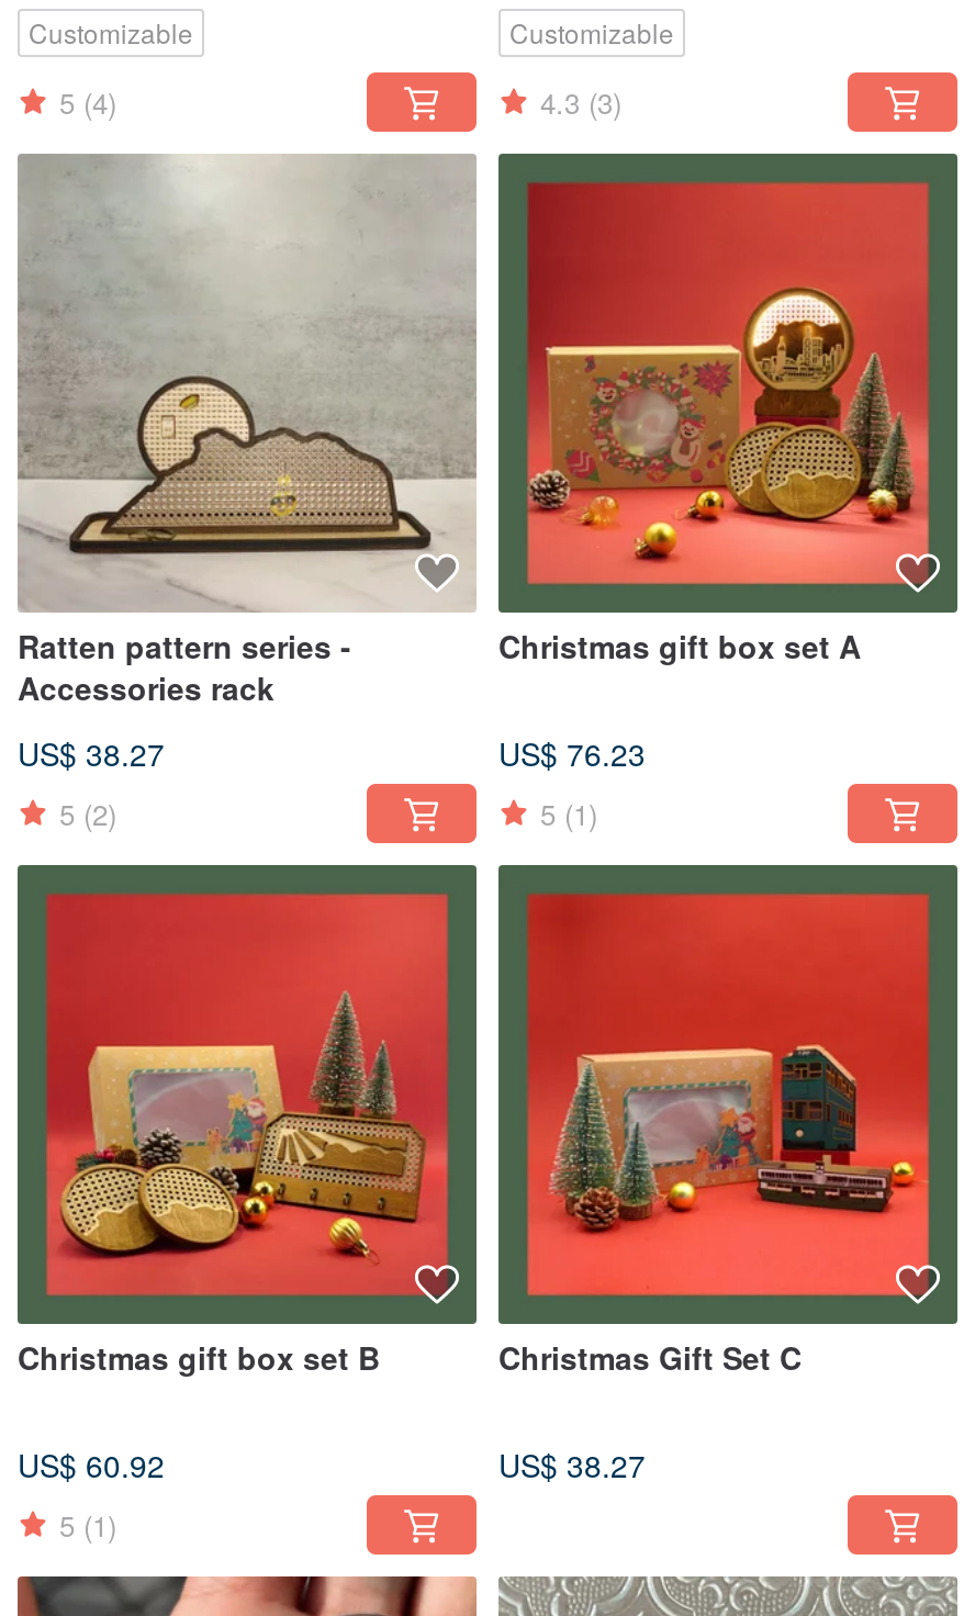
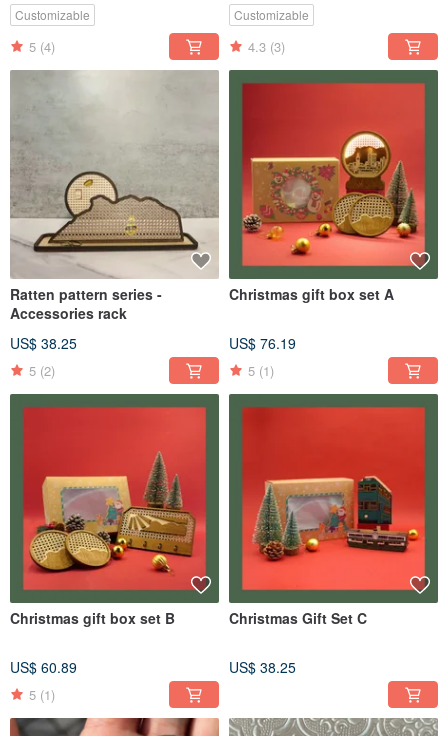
- US$ 38.27
+ US$ 38.25

- US$ 76.23
+ US$ 76.19

- US$ 60.92
+ US$ 60.89

- US$ 38.27
+ US$ 38.25
